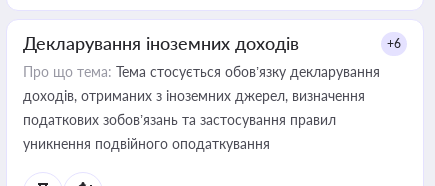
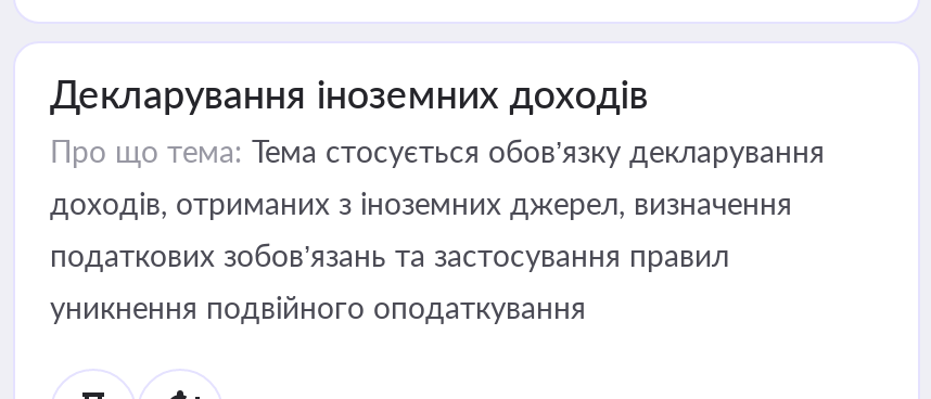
- +6
